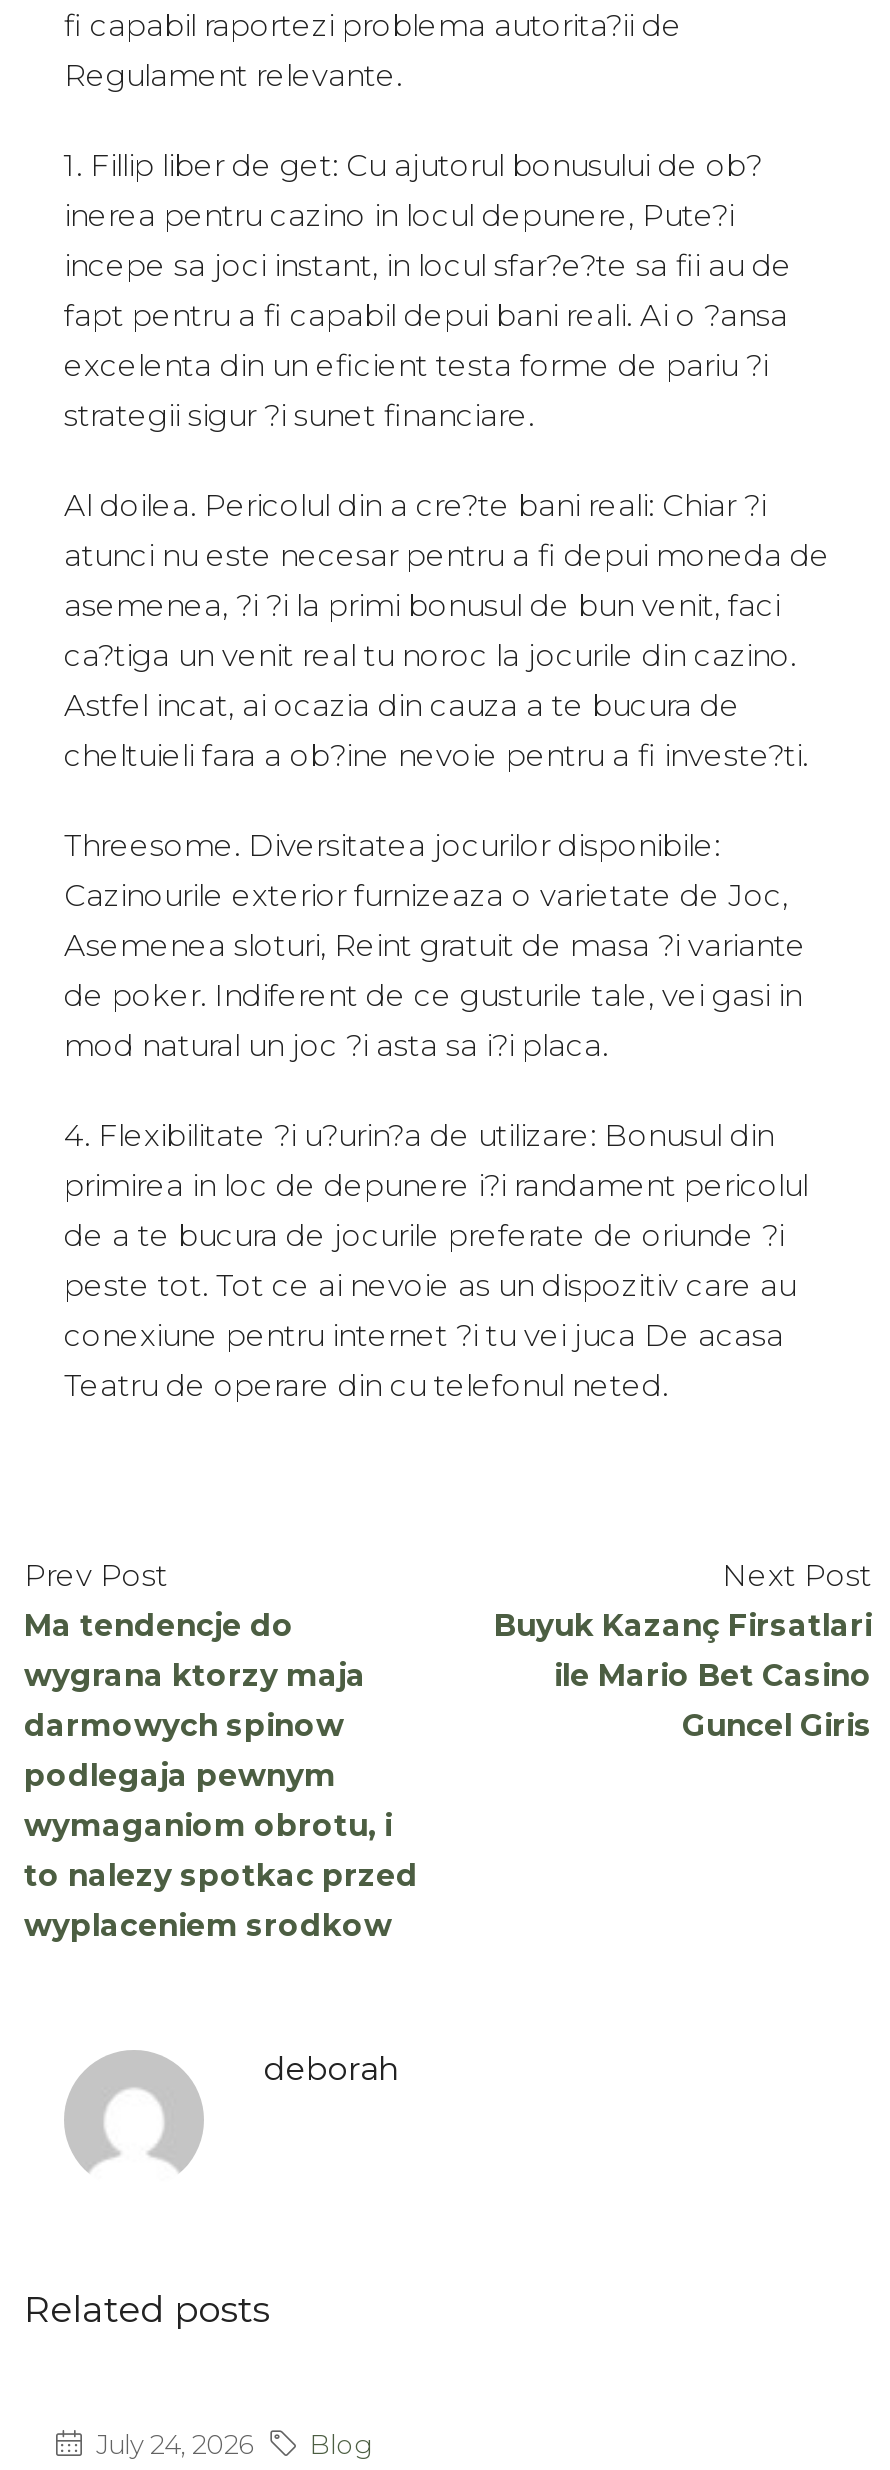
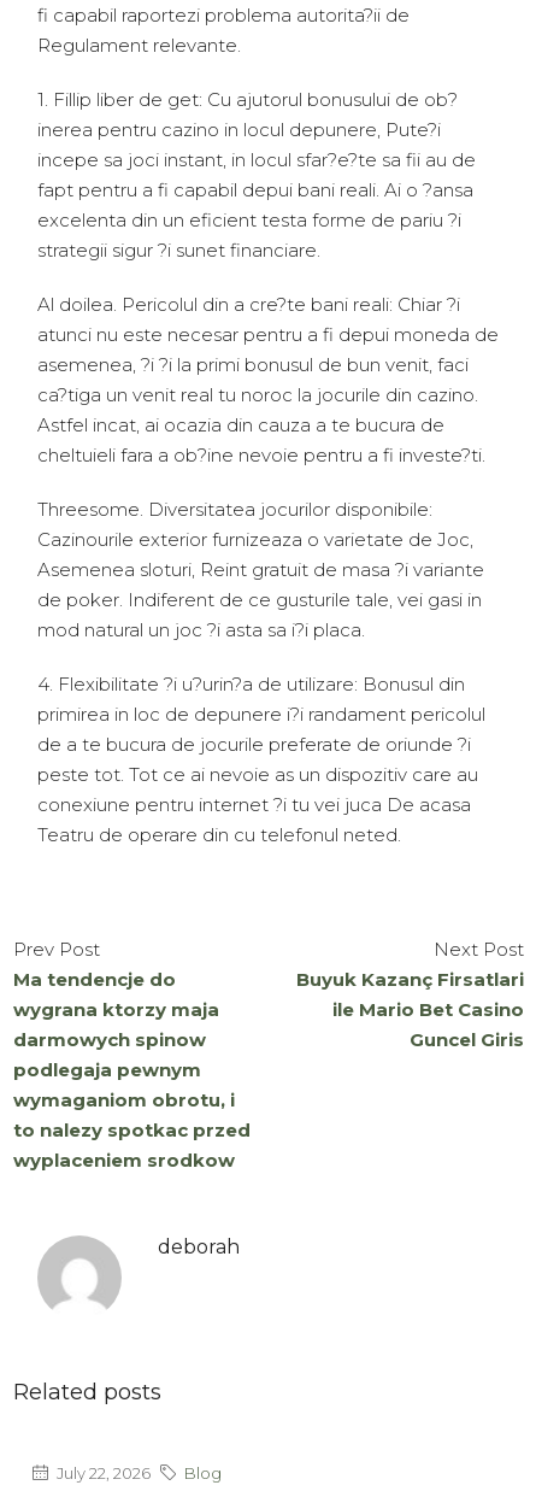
- July 24, 2026 Blog
+ July 22, 2026 Blog
